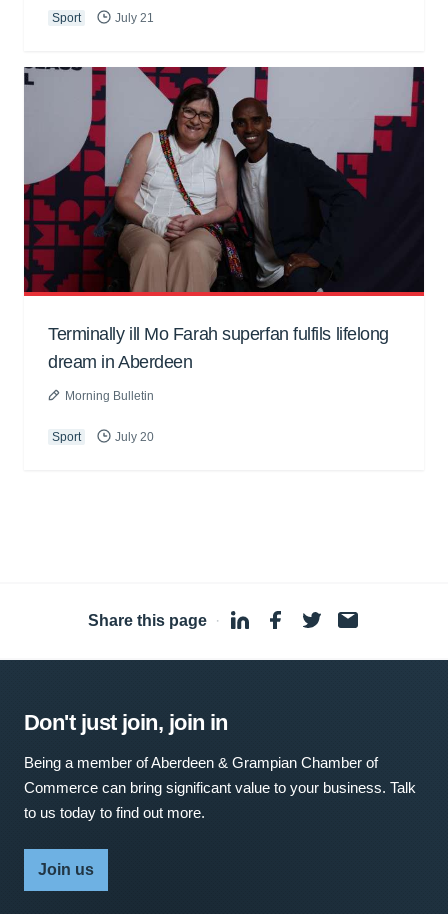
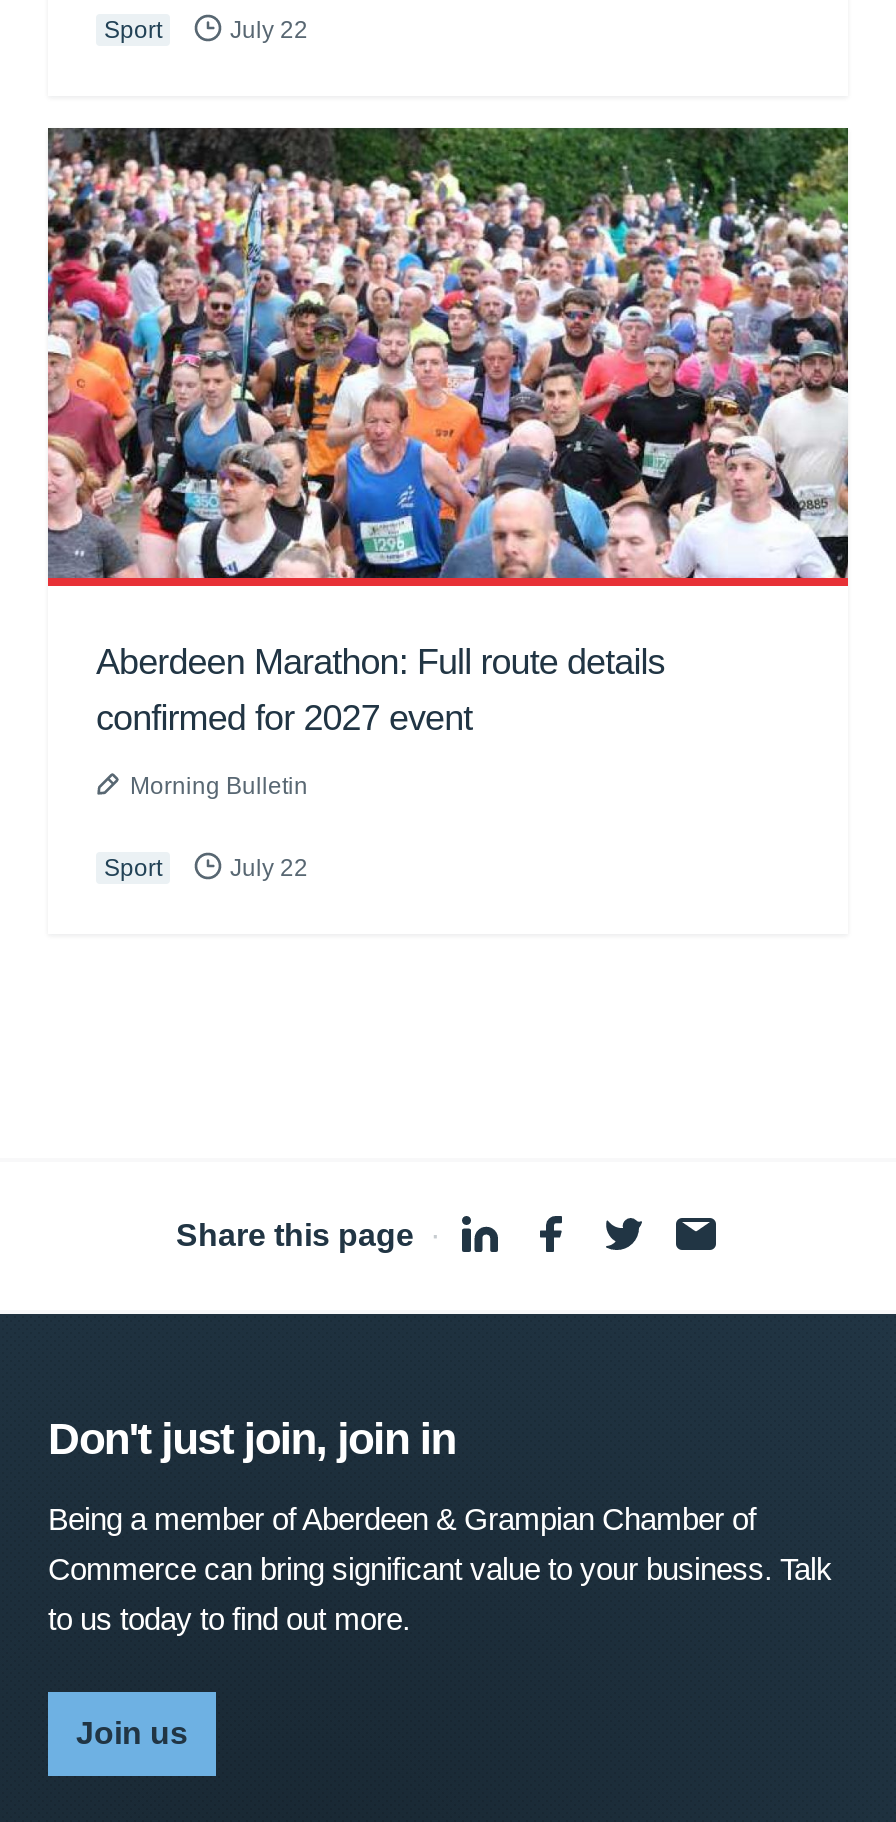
- July 21
+ July 22

- [image]
- Terminally ill Mo Farah superfan fulfils lifelong
- dream in Aberdeen
+ [image]
+ Aberdeen Marathon: Full route details
+ confirmed for 2027 event

- July 20
+ July 22
